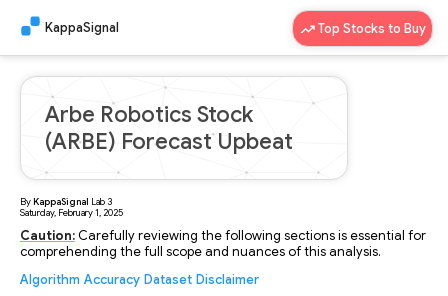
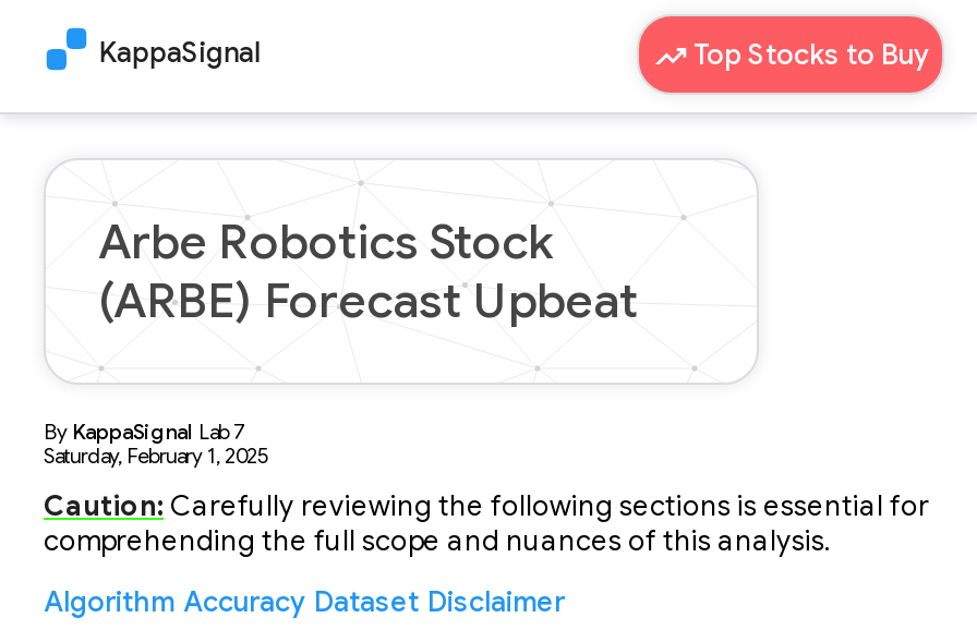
- By KappaSignal Lab3
+ By KappaSignal Lab7
